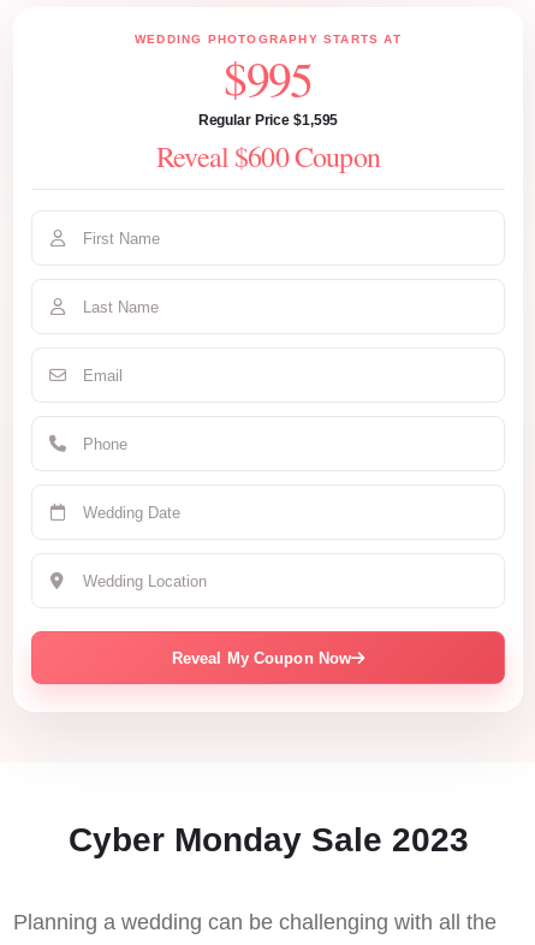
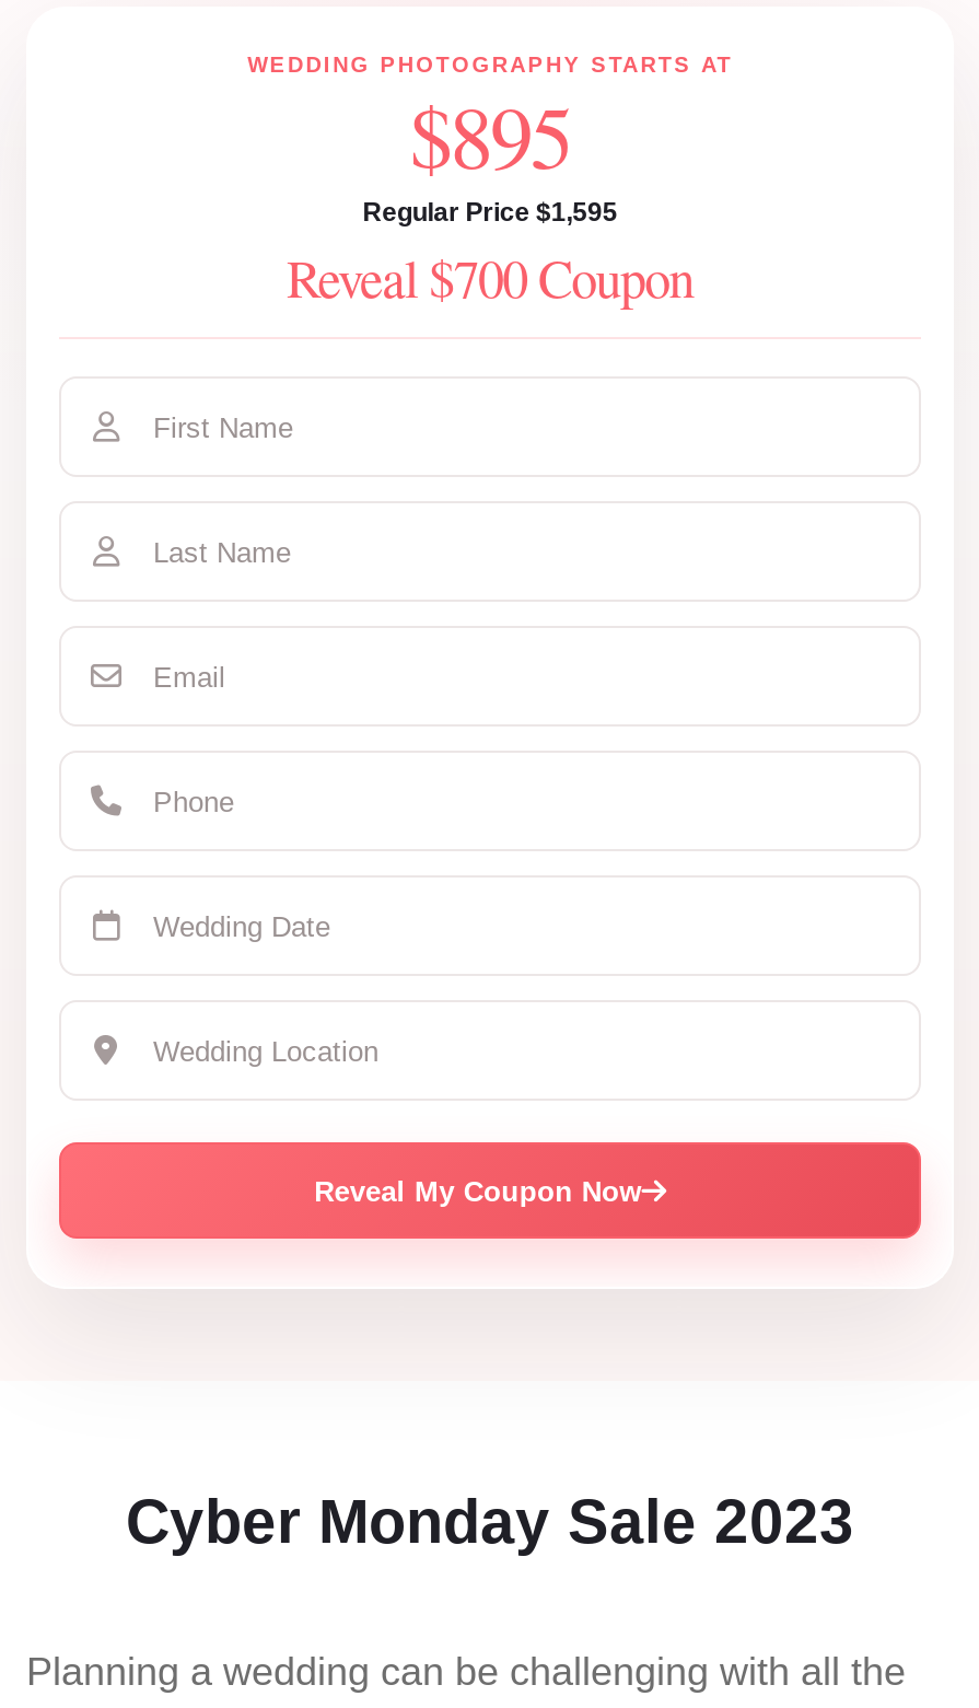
- $995
+ $895

- Reveal $600 Coupon
+ Reveal $700 Coupon
